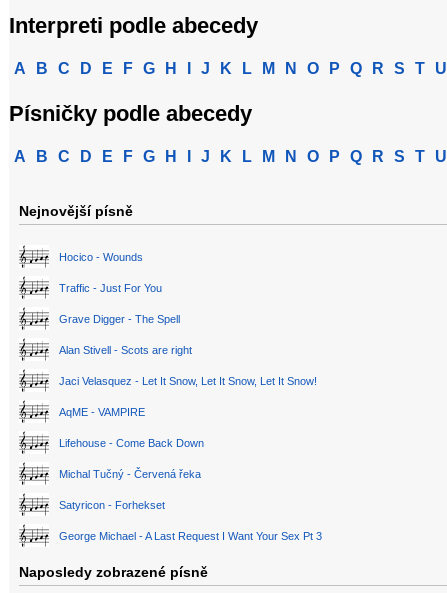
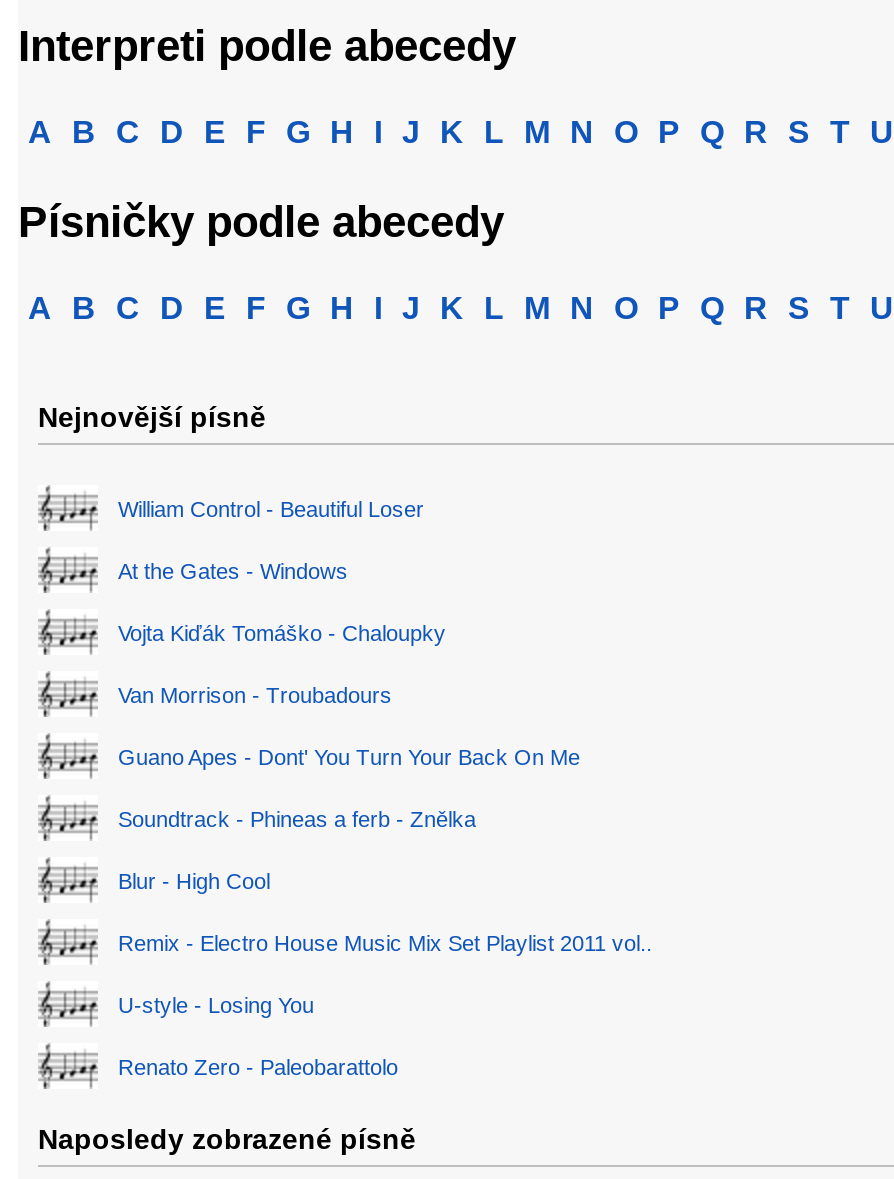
- Hocico - Wounds
+ William Control - Beautiful Loser

- Traffic - Just For You
+ At the Gates - Windows

- Grave Digger - The Spell
+ Vojta Kiďák Tomáško - Chaloupky

- Alan Stivell - Scots are right
+ Van Morrison - Troubadours

- Jaci Velasquez - Let It Snow, Let It Snow, Let It Snow!
+ Guano Apes - Dont' You Turn Your Back On Me

- AqME - VAMPIRE
+ Soundtrack - Phineas a ferb - Znělka

- Lifehouse - Come Back Down
+ Blur - High Cool

- Michal Tučný - Červená řeka
+ Remix - Electro House Music Mix Set Playlist 2011 vol..

- Satyricon - Forhekset
+ U-style - Losing You

- George Michael - A Last Request I Want Your Sex Pt 3
+ Renato Zero - Paleobarattolo
